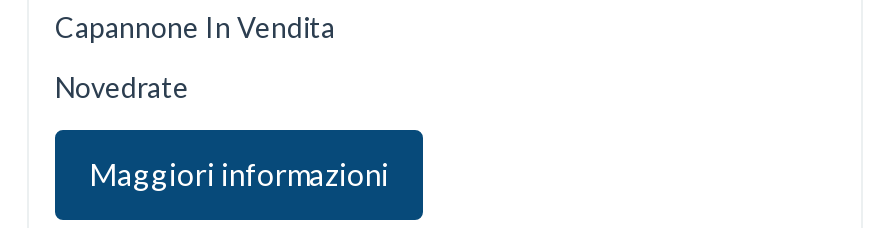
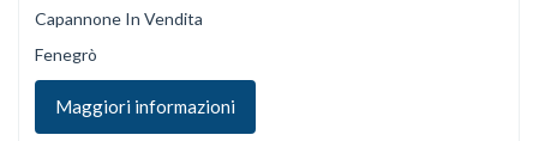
- Novedrate
+ Fenegrò
